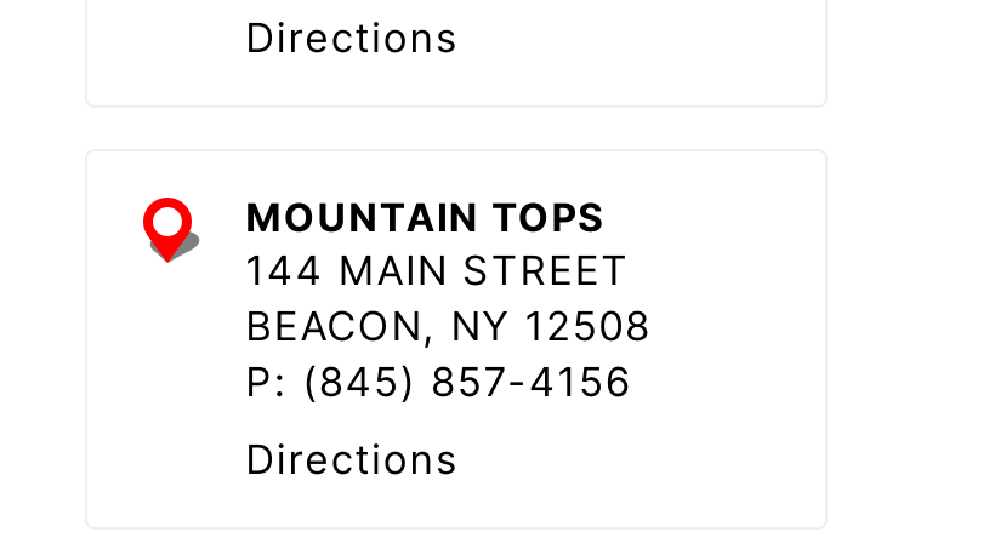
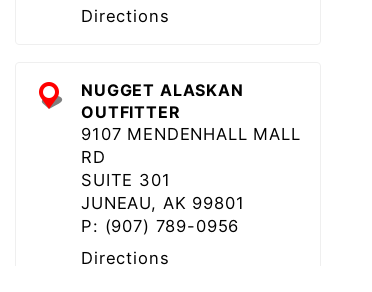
- MOUNTAIN TOPS
- 144 MAIN STREET
- BEACON, NY 12508
- P: (845) 857-4156
+ NUGGET ALASKAN
+ OUTFITTER
+ 9107 MENDENHALL MALL
+ RD
+ SUITE 301
+ JUNEAU, AK 99801
+ P: (907) 789-0956
